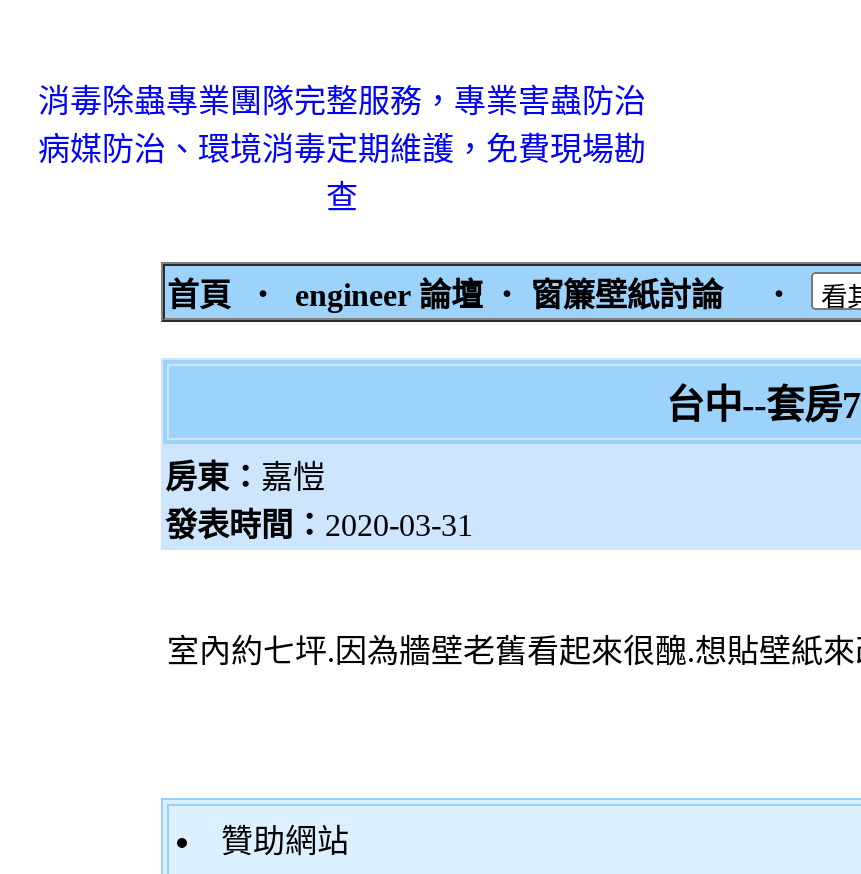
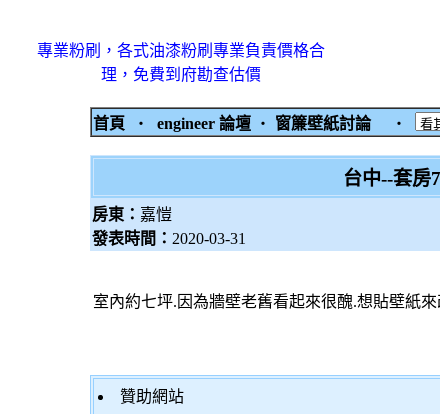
- 消毒除蟲專業團隊完整服務，專業害蟲防治
- 病媒防治、環境消毒定期維護，免費現場勘
- 查
+ 專業粉刷，各式油漆粉刷專業負責價格合
+ 理，免費到府勘查估價
